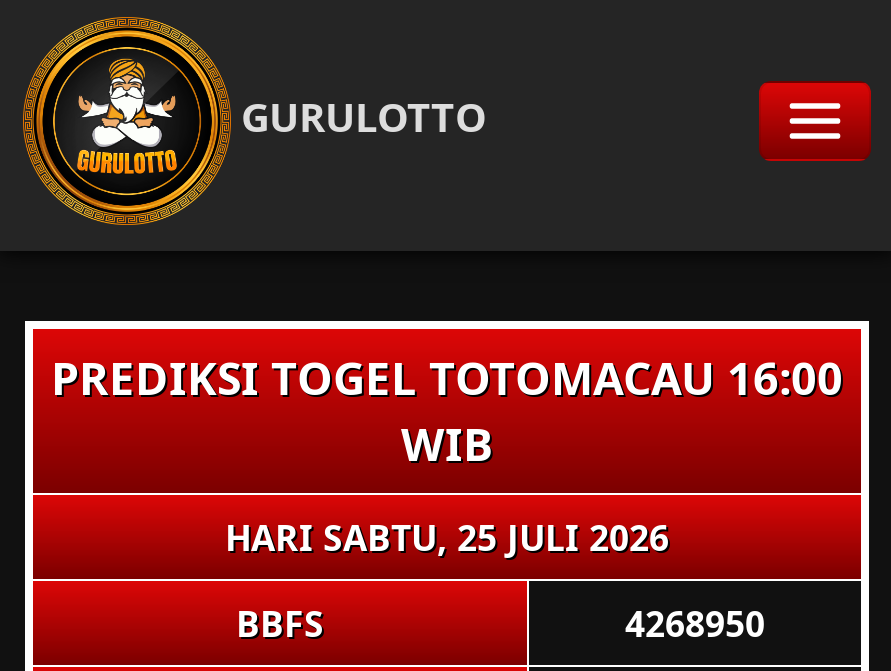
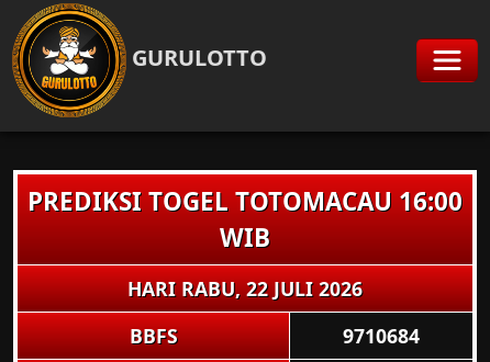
- HARI SABTU, 25 JULI 2026
+ HARI RABU, 22 JULI 2026

- 4268950
+ 9710684
